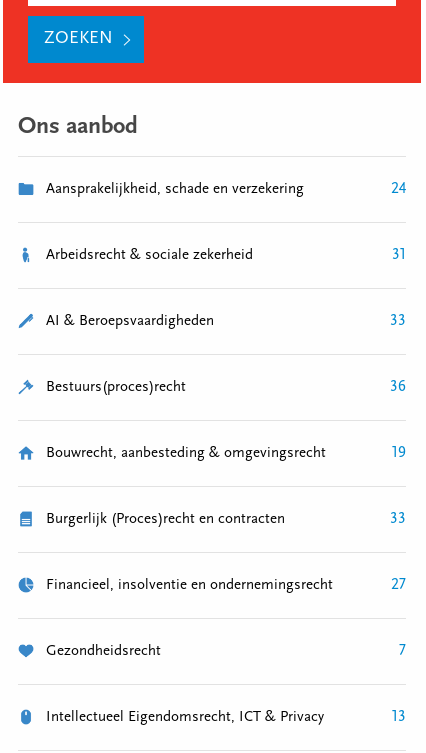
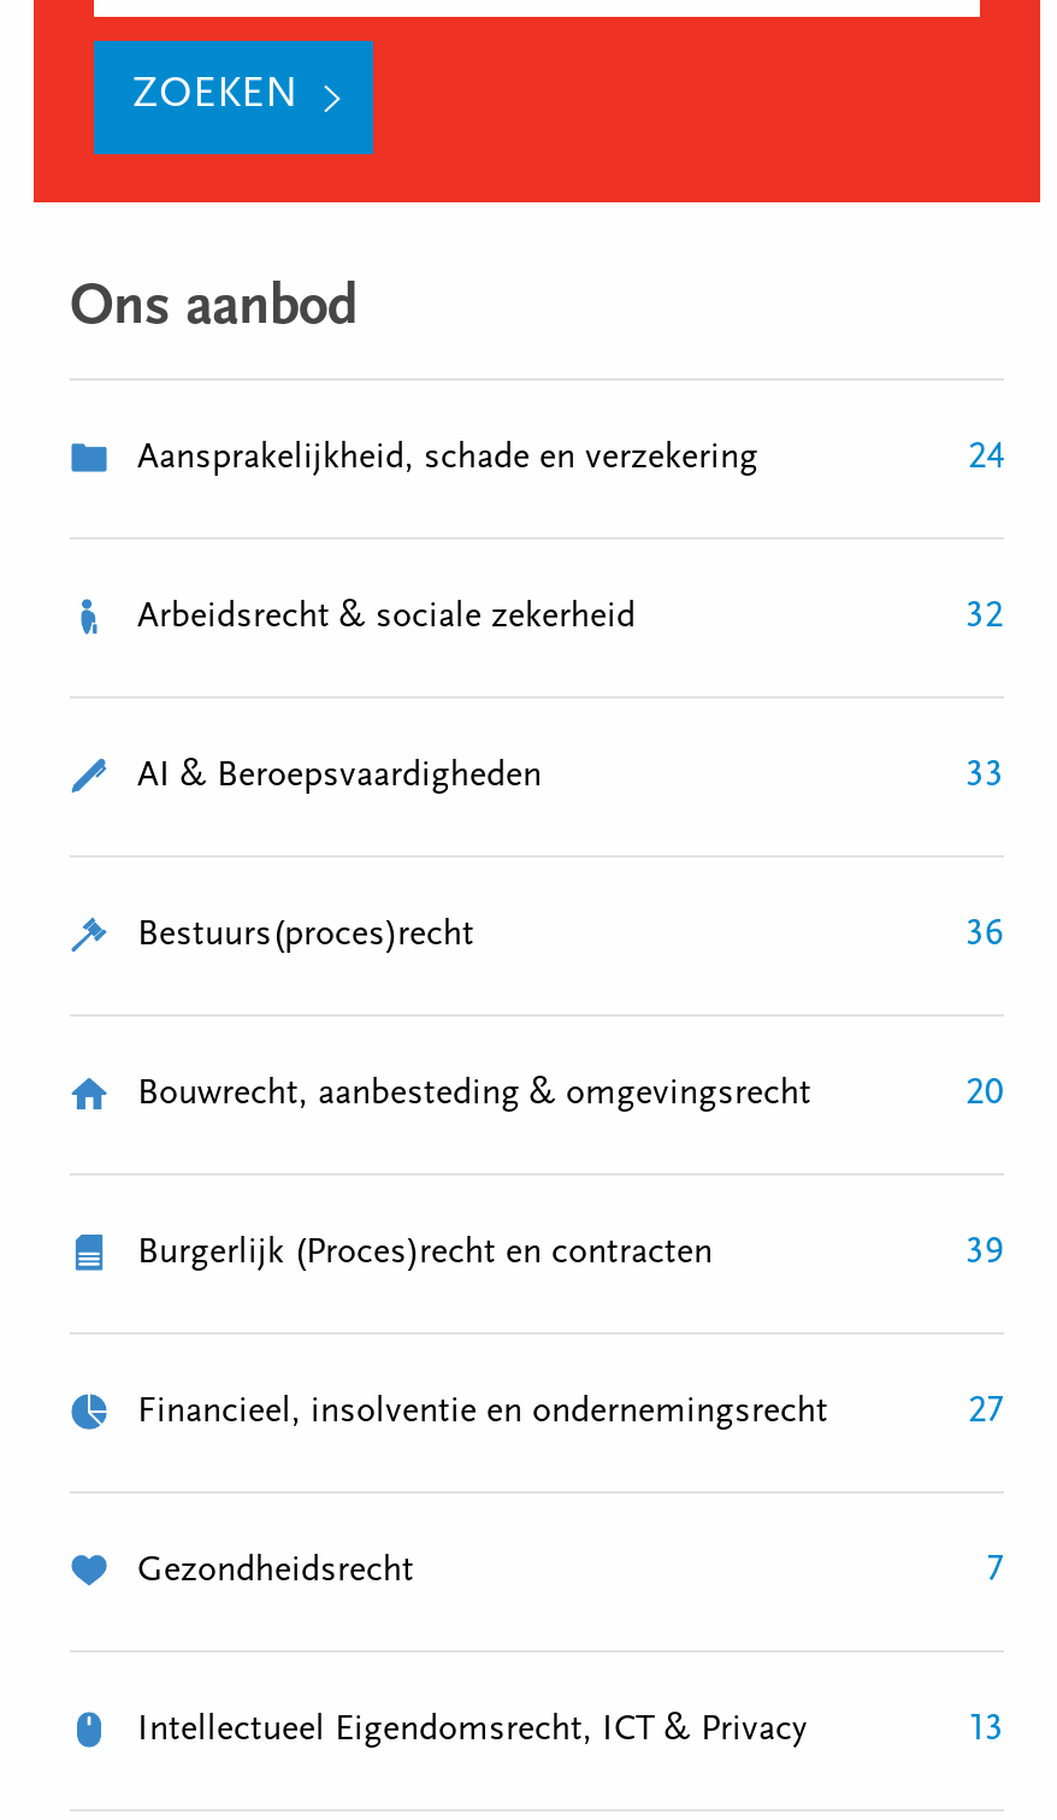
- 31
+ 32

- 19
+ 20

- 33
+ 39
